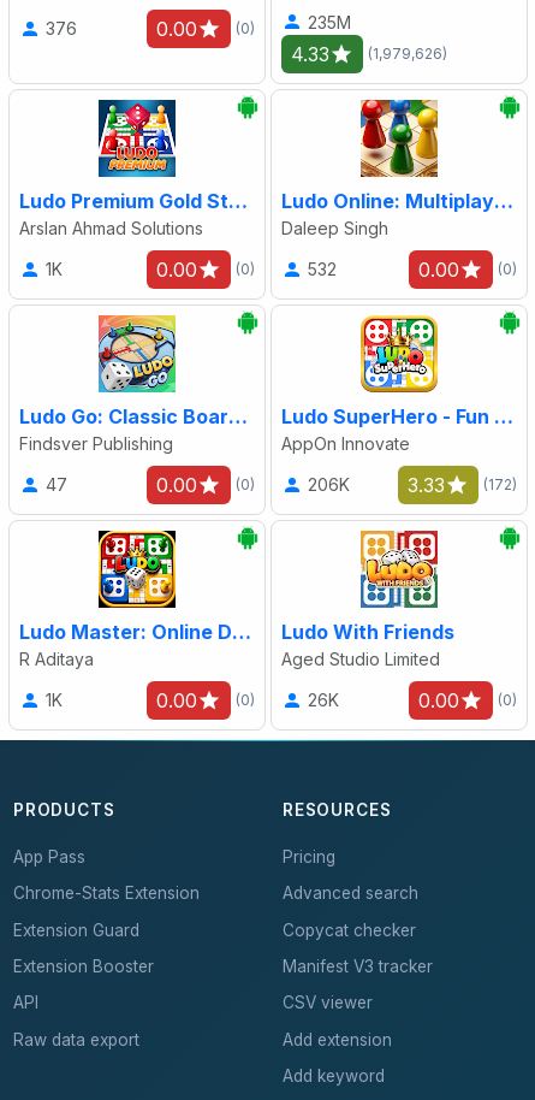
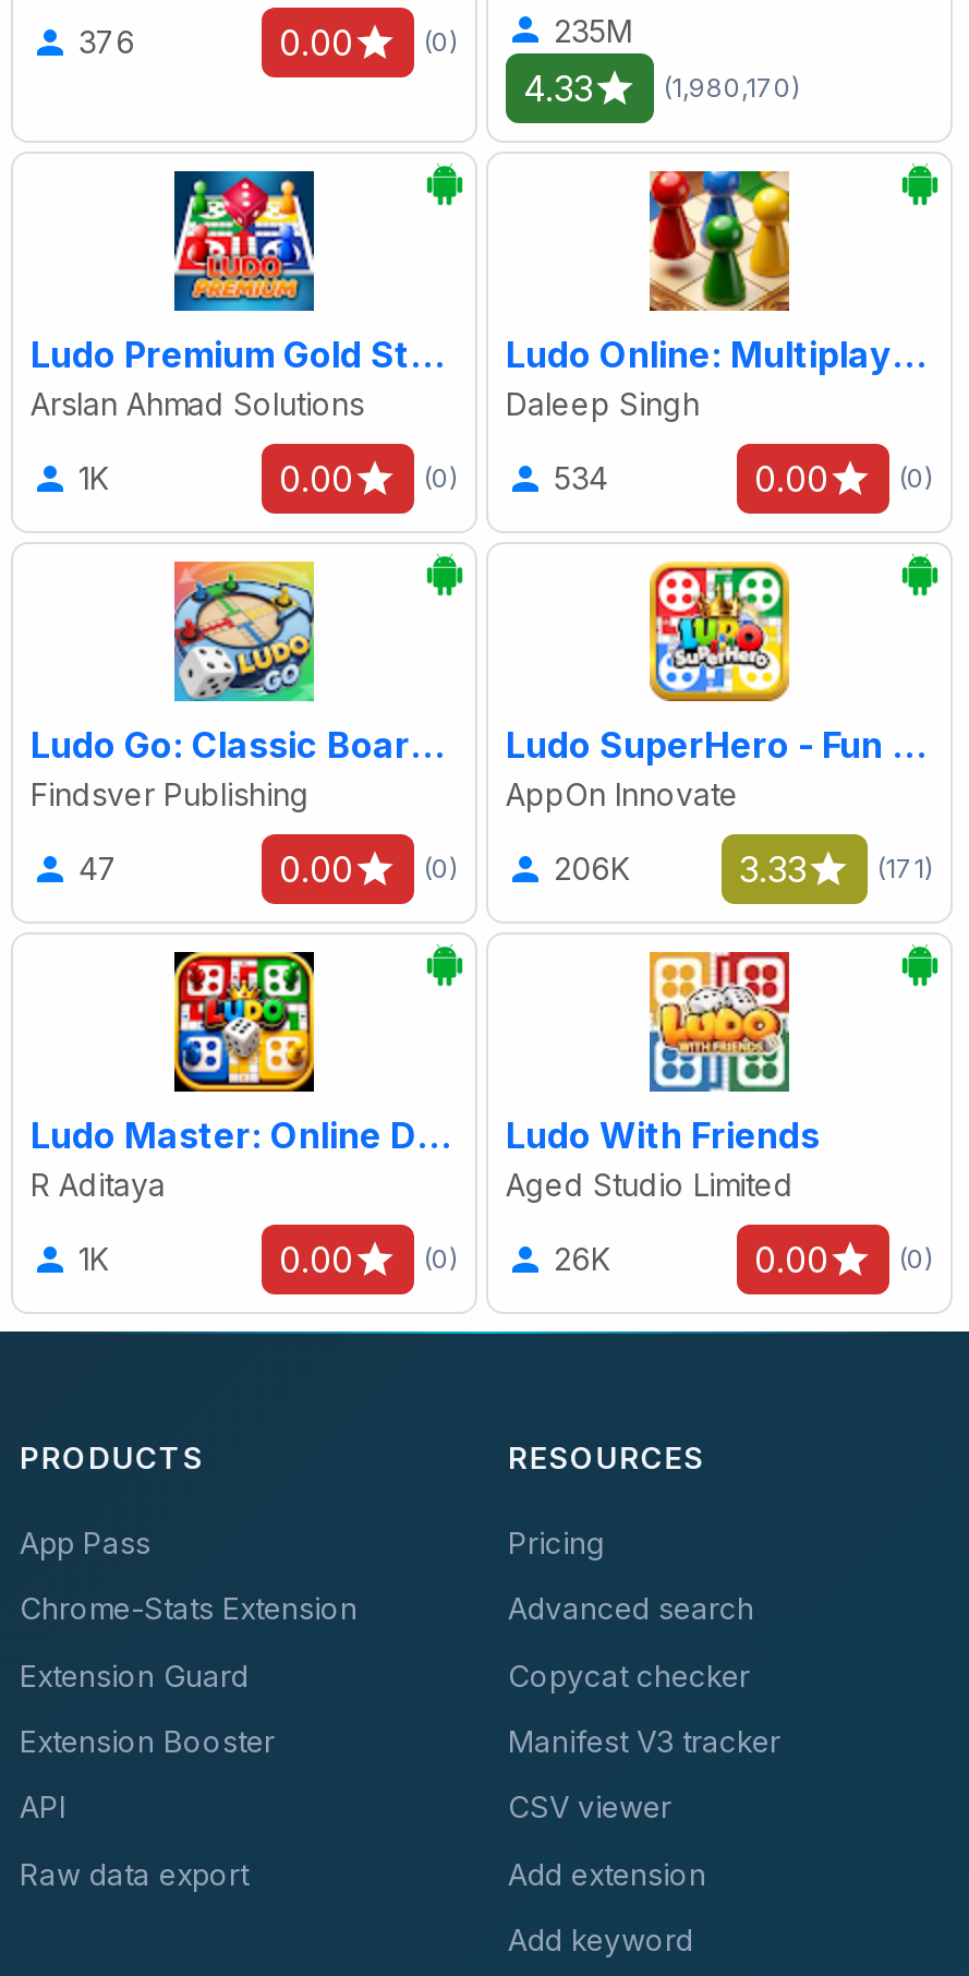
- (1,979,626)
+ (1,980,170)

- 532
+ 534

- (172)
+ (171)
